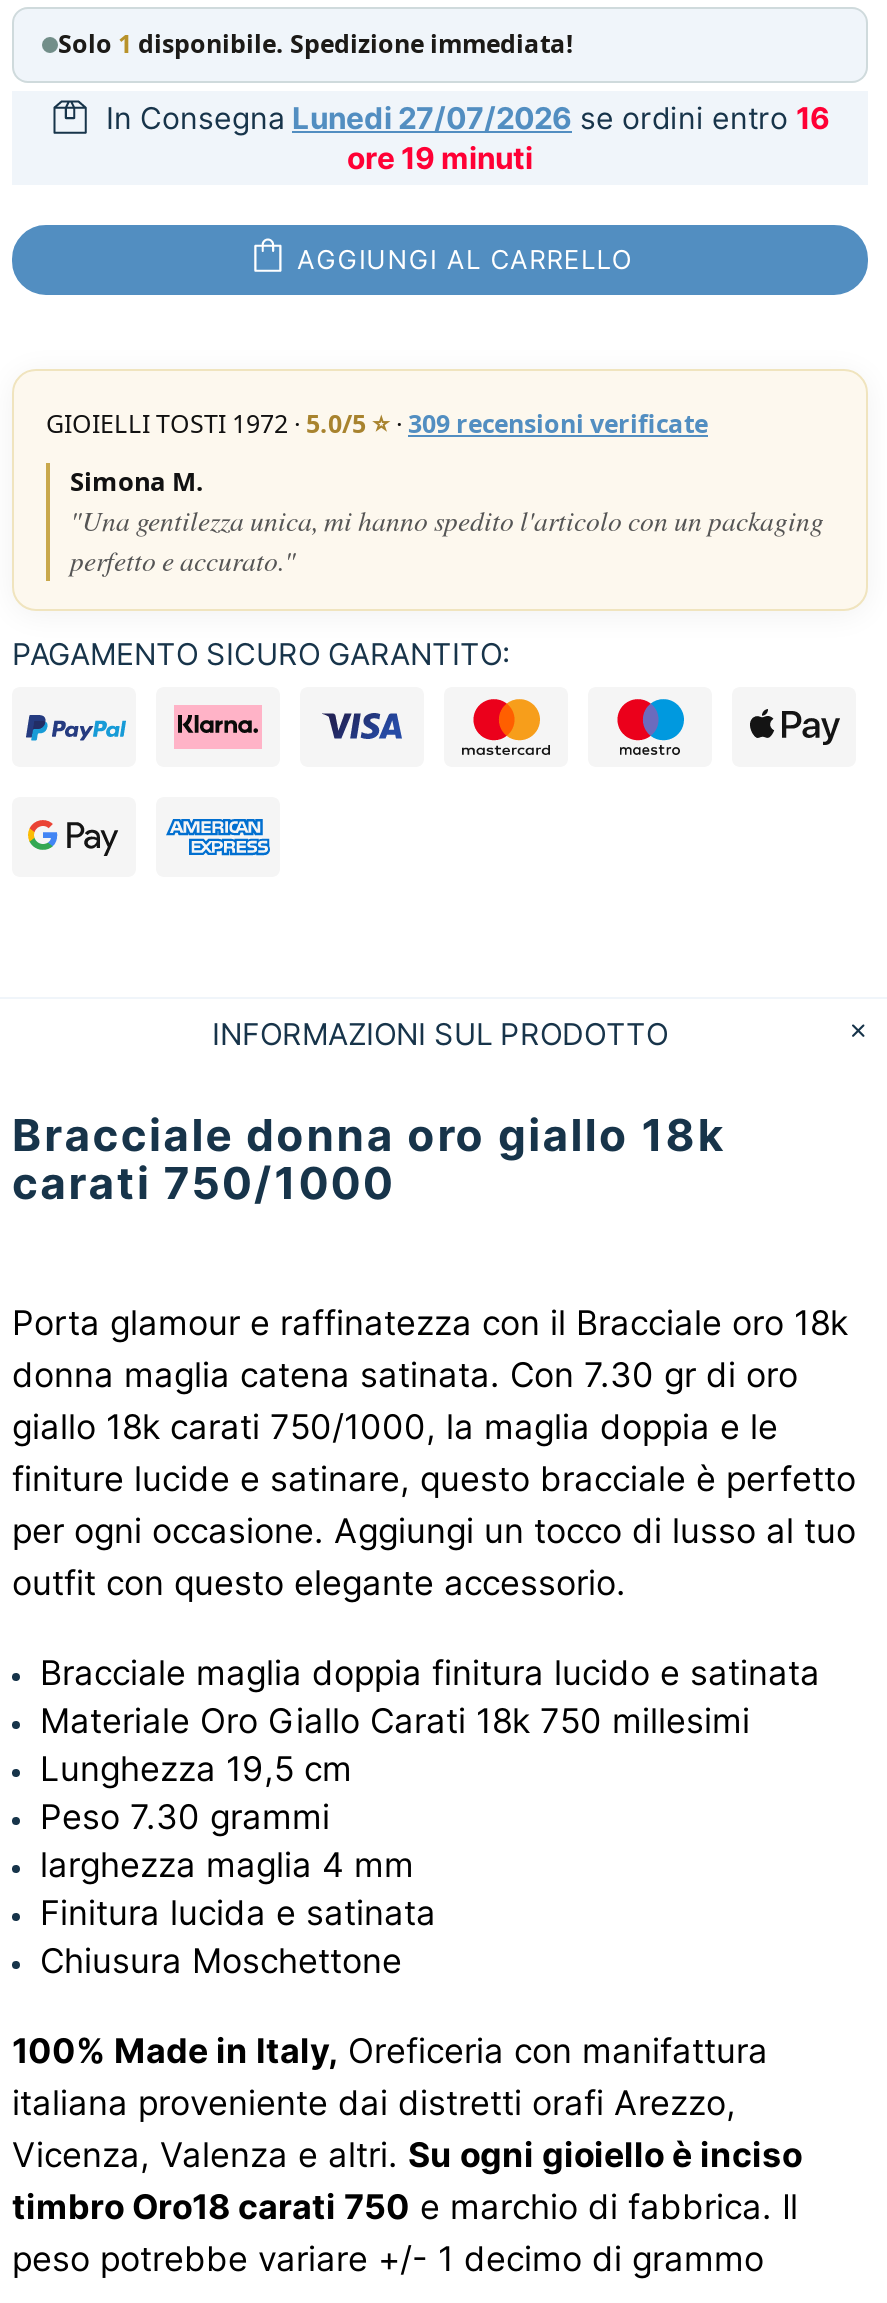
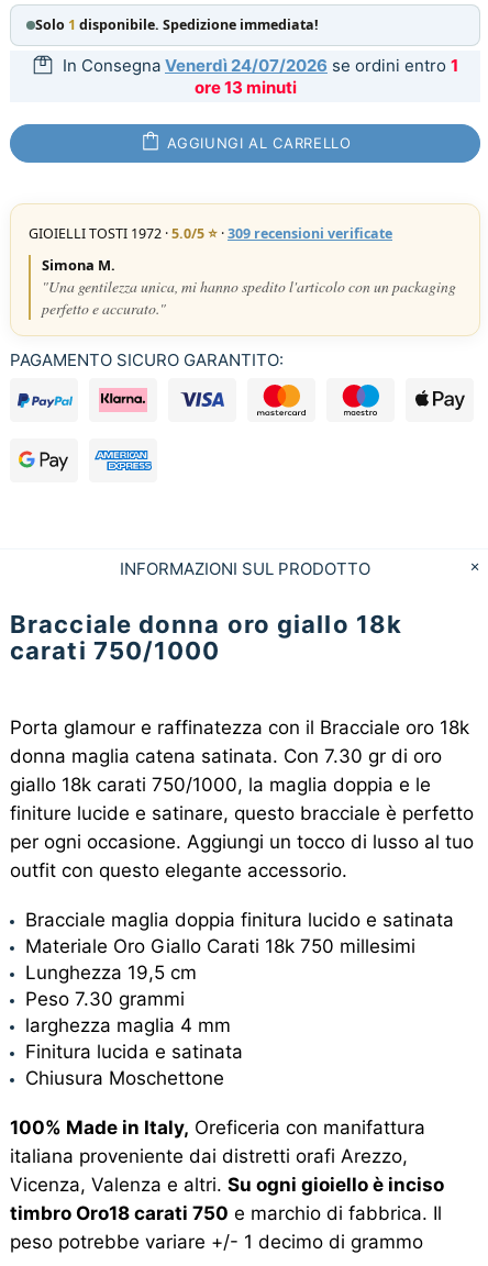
- In Consegna Lunedi 27/07/2026 se ordini entro 16
+ In Consegna Venerdì 24/07/2026 se ordini entro 1

- ore 19 minuti
+ ore 13 minuti
